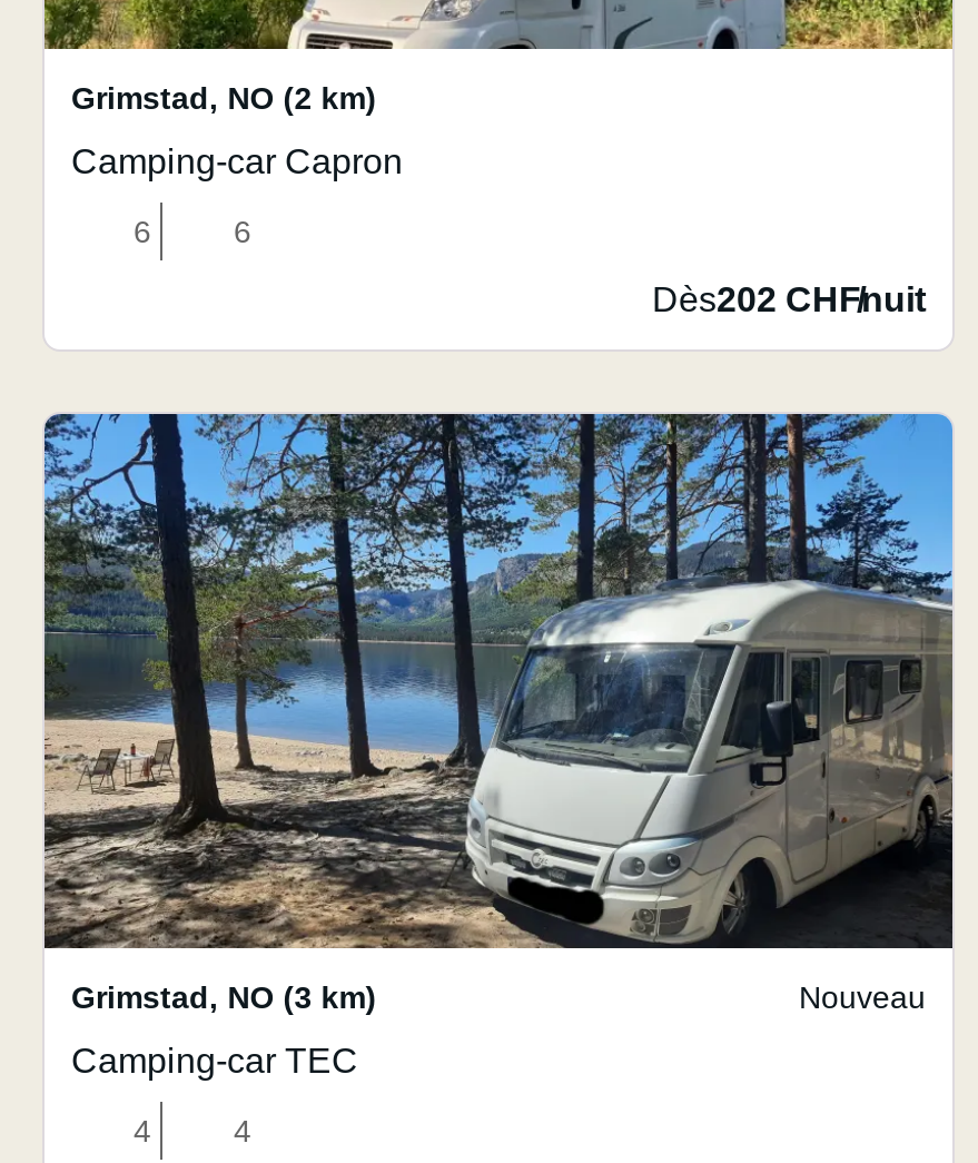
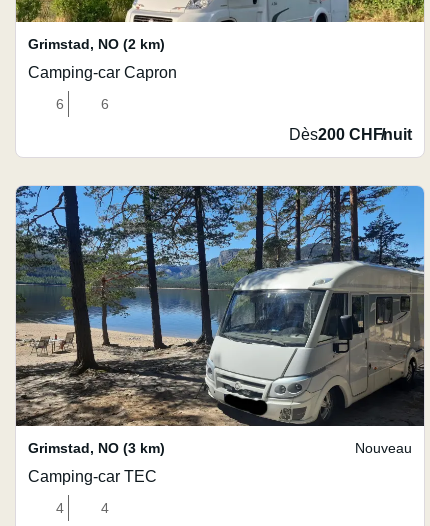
- Dès202 CHF/nuit
+ Dès200 CHF/nuit
